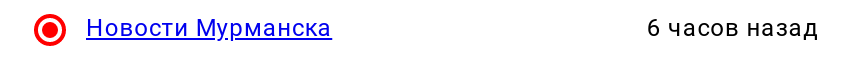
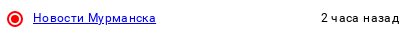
- 6 часов назад
+ 2 часа назад
